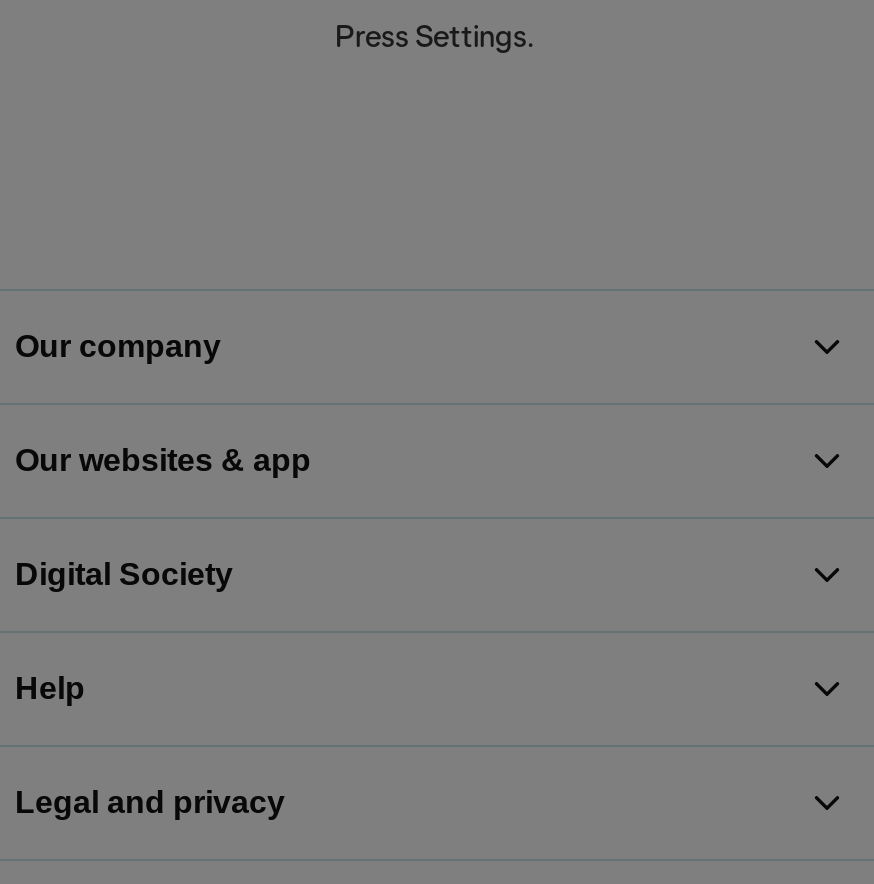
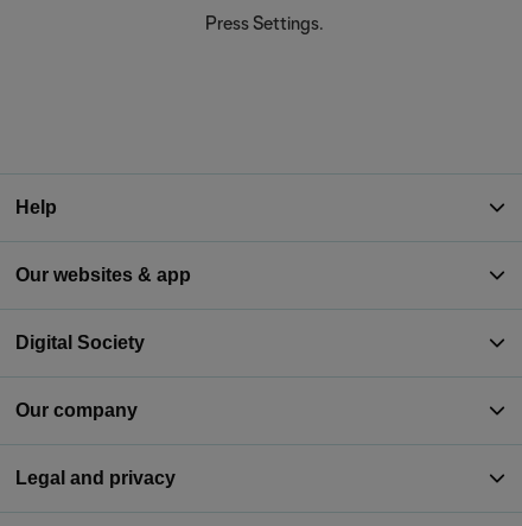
moved down: Our company

moved up: Help
